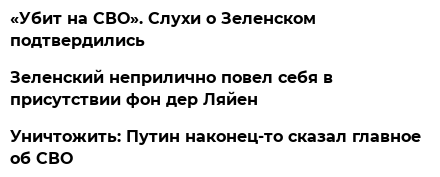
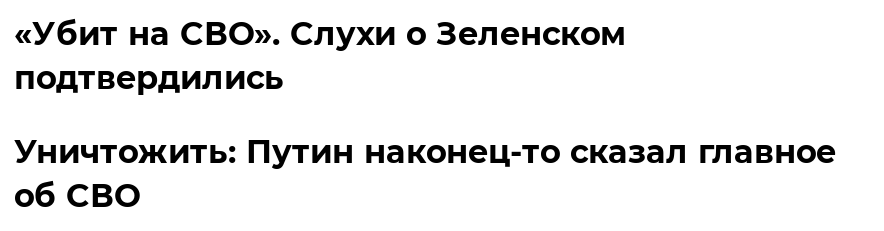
- Зеленский неприлично повел cебя в
- присутствии фон дер Ляйен
